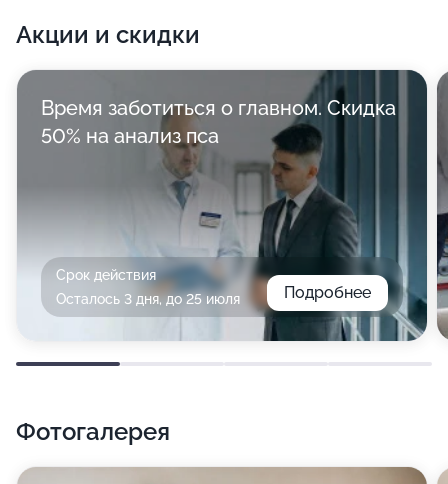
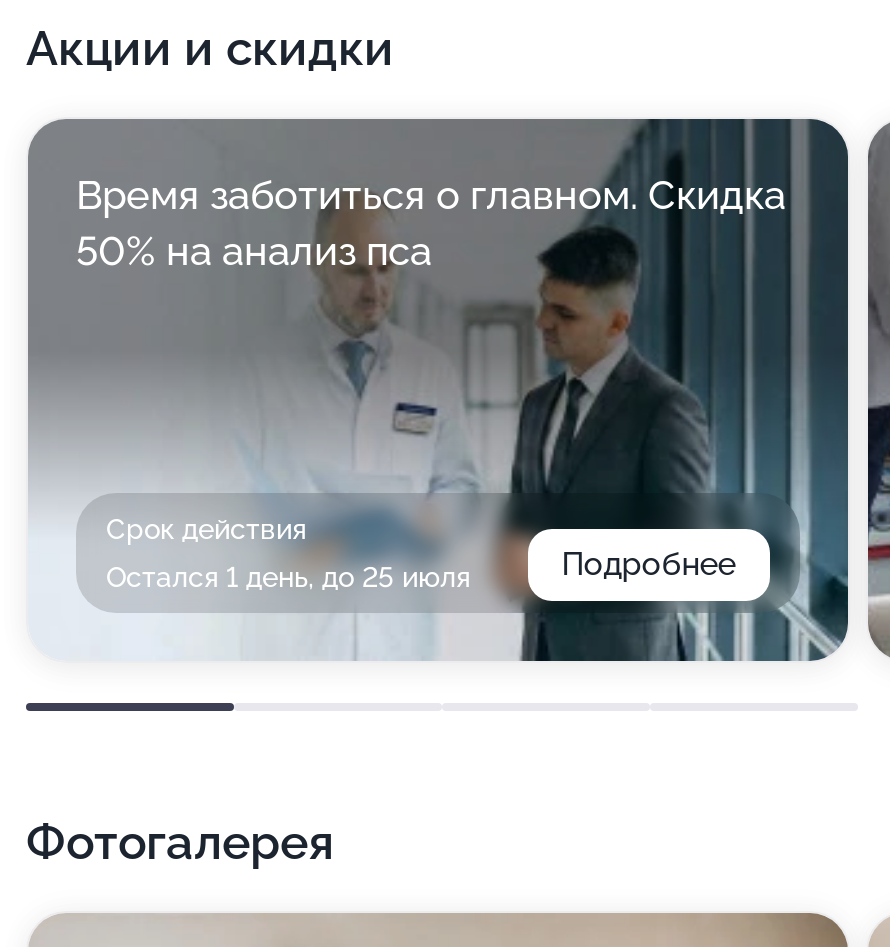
- Осталось 3 дня, до 25 июля
+ Остался 1 день, до 25 июля
